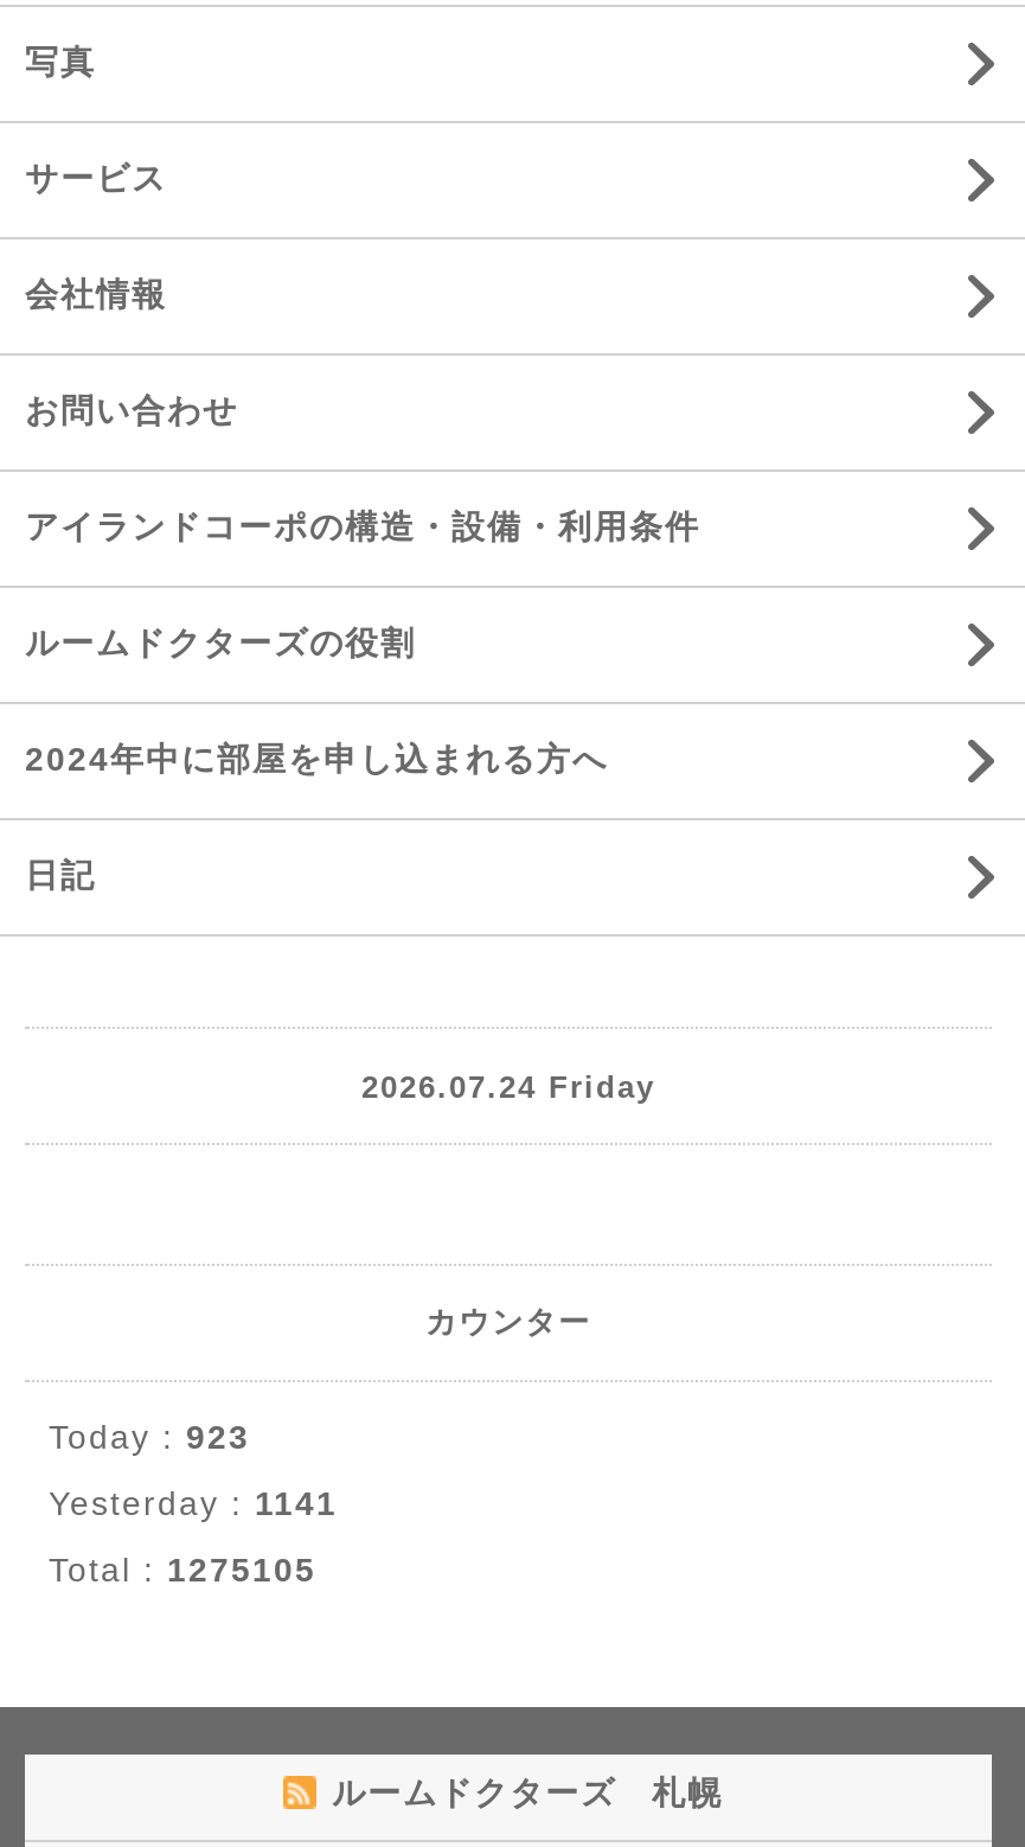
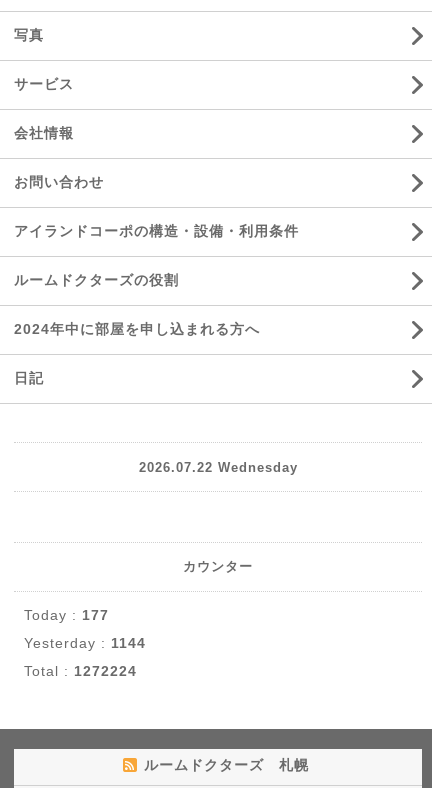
- 2026.07.24 Friday
+ 2026.07.22 Wednesday

- Today : 923
+ Today : 177

- Yesterday : 1141
+ Yesterday : 1144

- Total : 1275105
+ Total : 1272224
